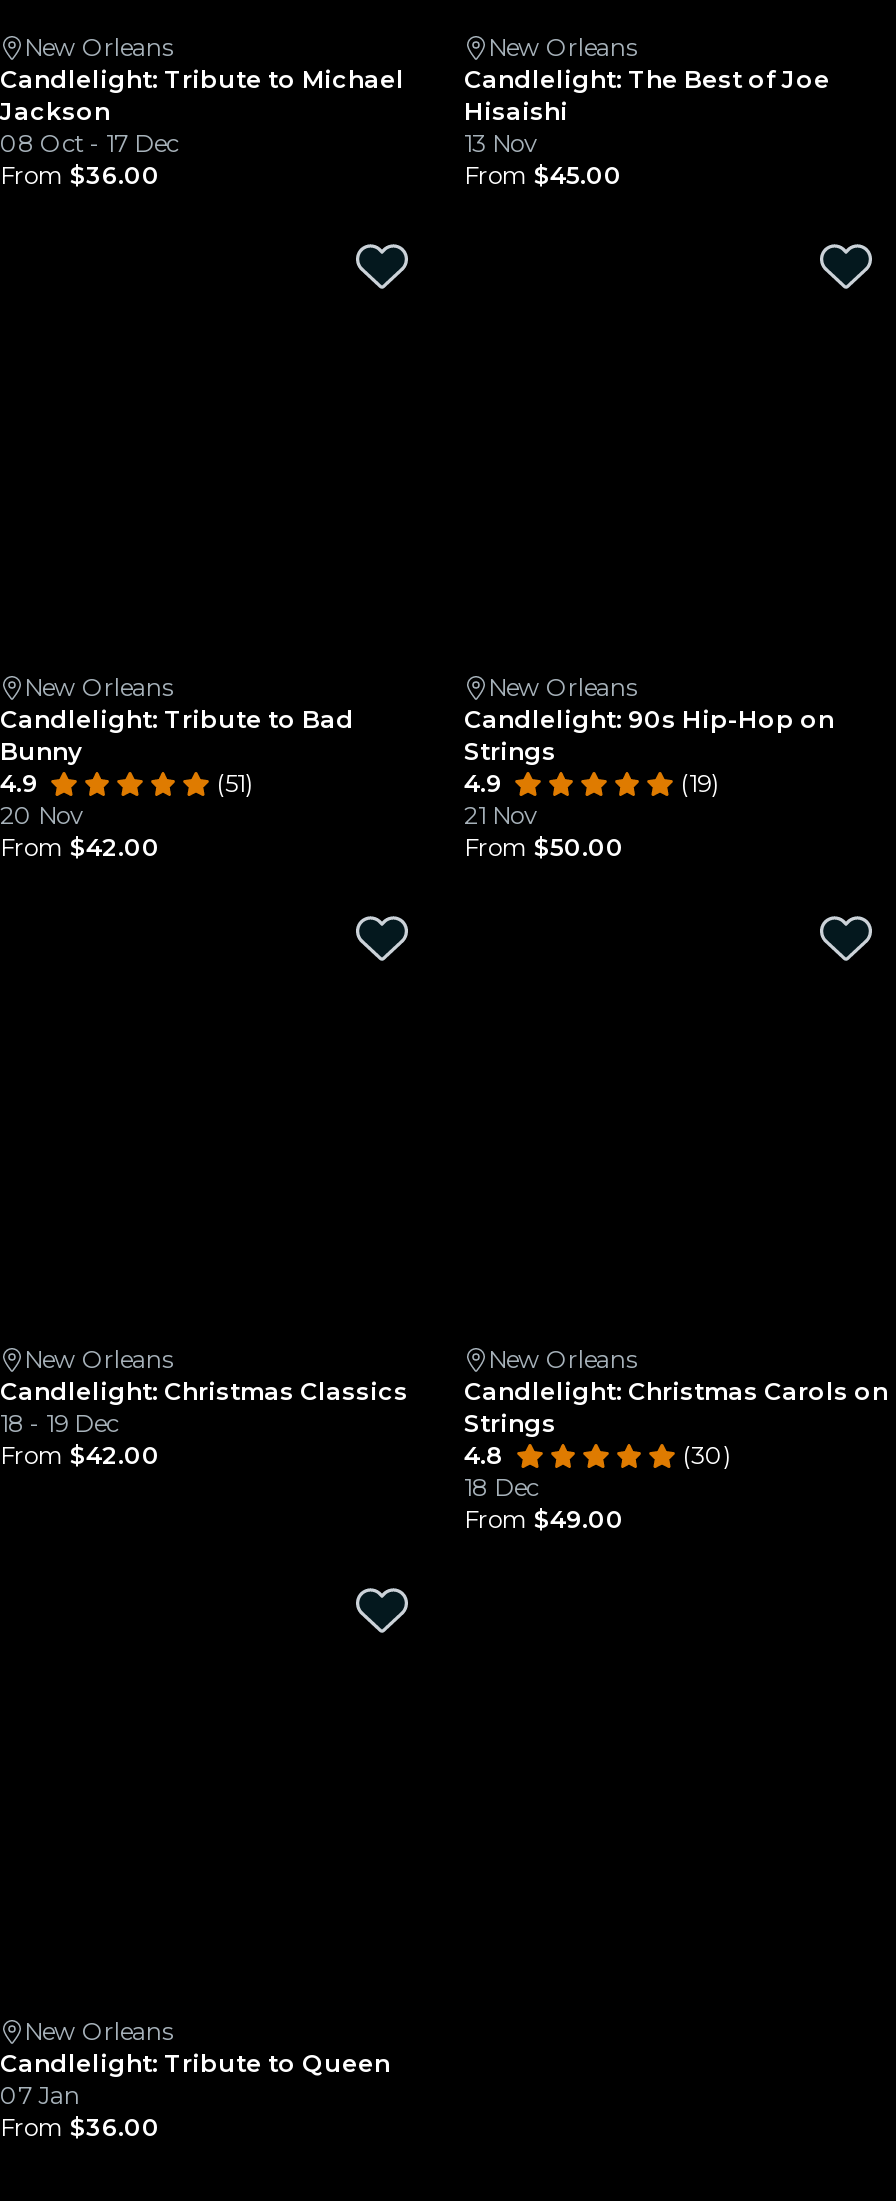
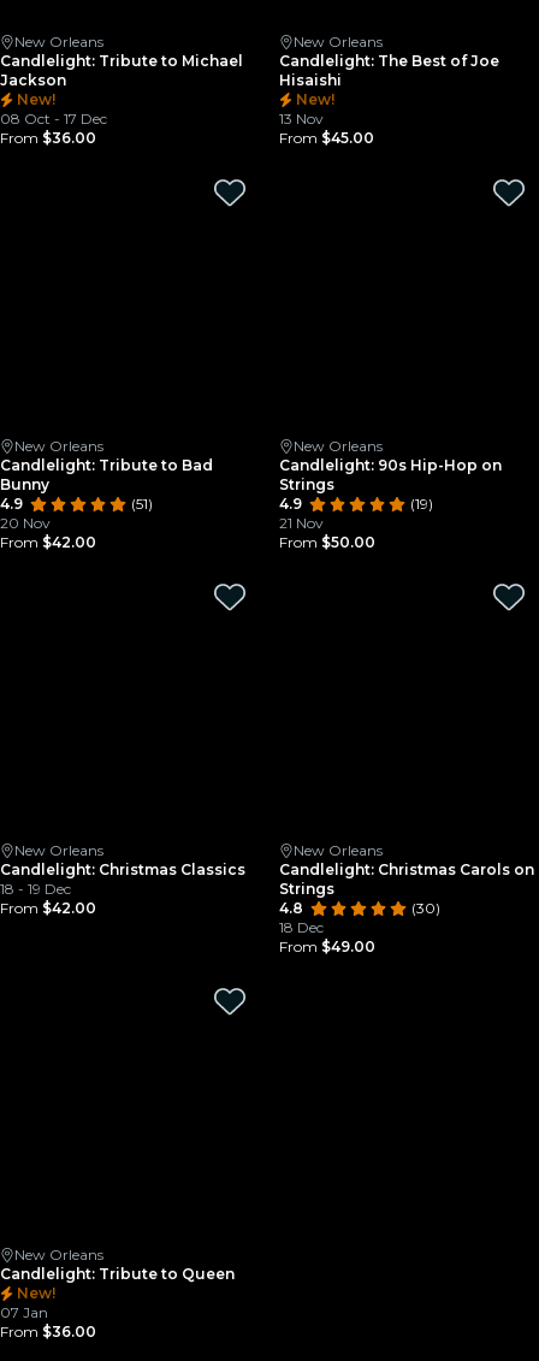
+ New!

+ New!

+ New!
